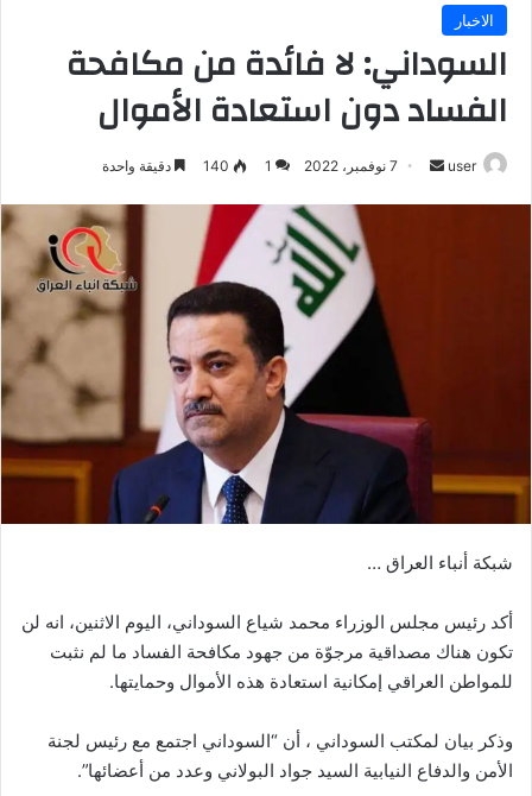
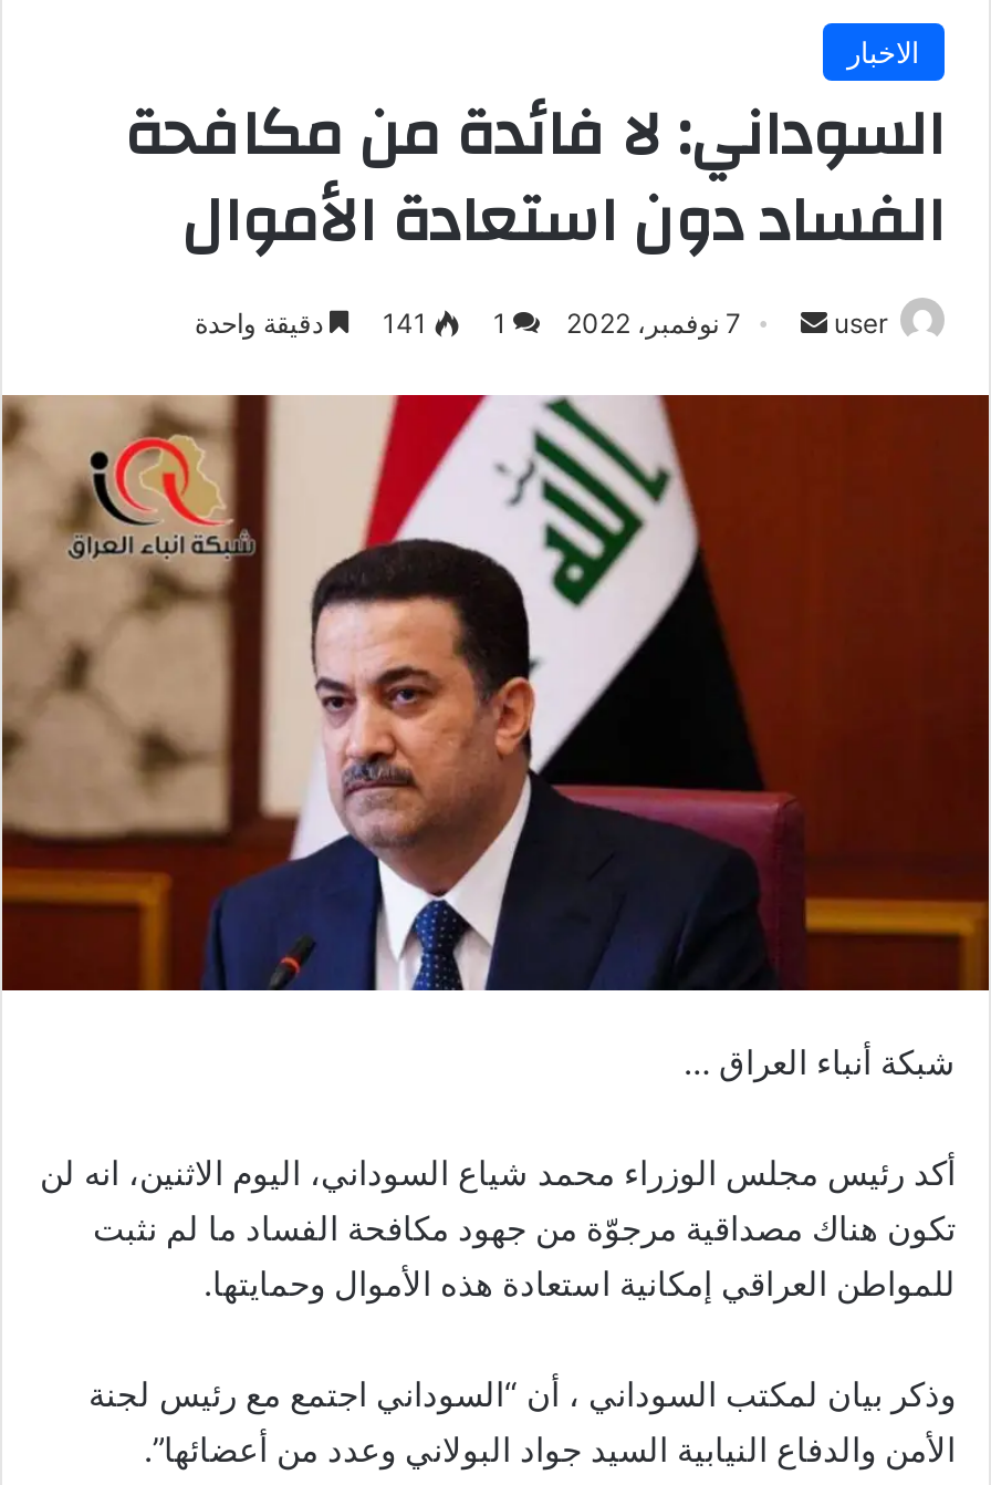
- 1 140 دقيقة واحدة
+ 1 141 دقيقة واحدة
